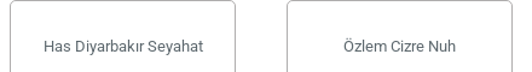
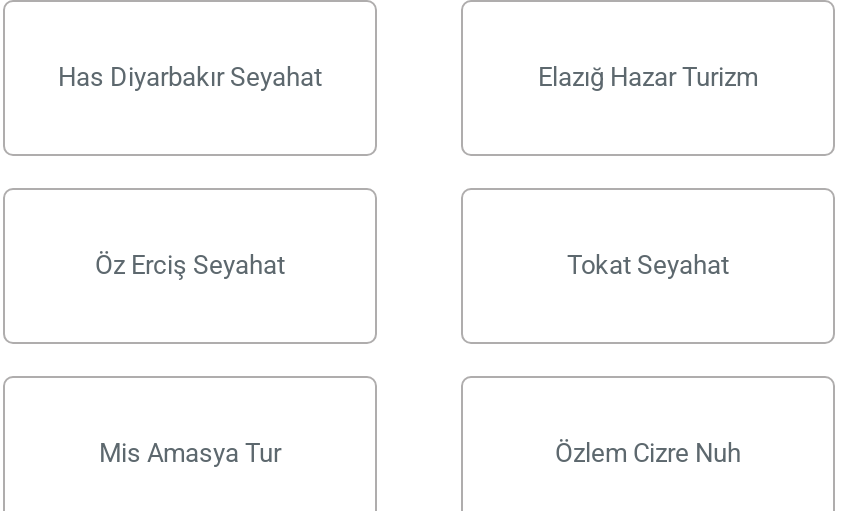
+ Öz Erciş Seyahat
+ Tokat Seyahat

+ Mis Amasya Tur

+ Elazığ Hazar Turizm
